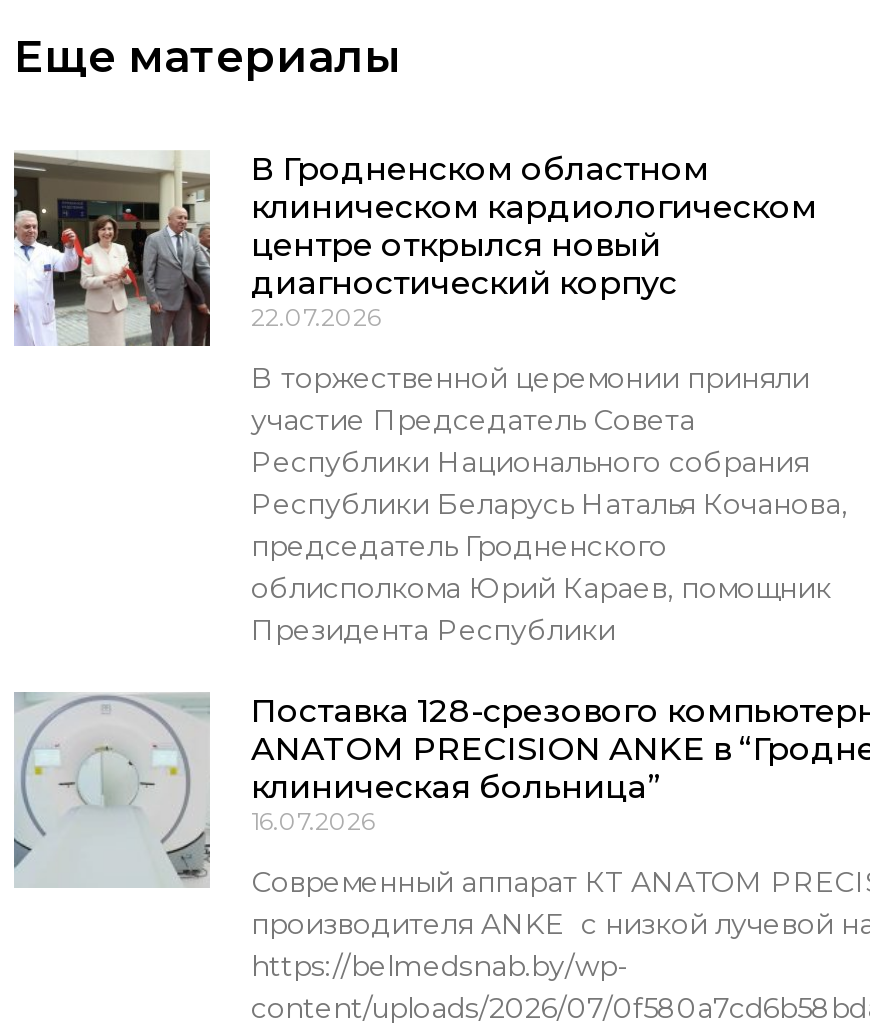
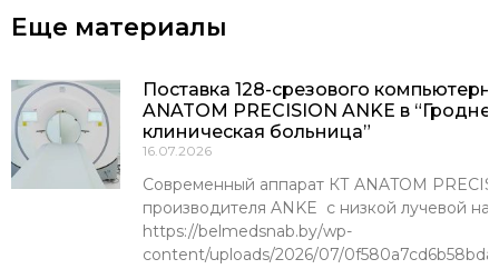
- [image]
- В Гродненском областном
- клиническом кардиологическом
- центре открылся новый
- диагностический корпус
- 22.07.2026
- В торжественной церемонии приняли
- участие Председатель Совета
- Республики Национального собрания
- Республики Беларусь Наталья Кочанова,
- председатель Гродненского
- облисполкома Юрий Караев, помощник
- Президента Республики
